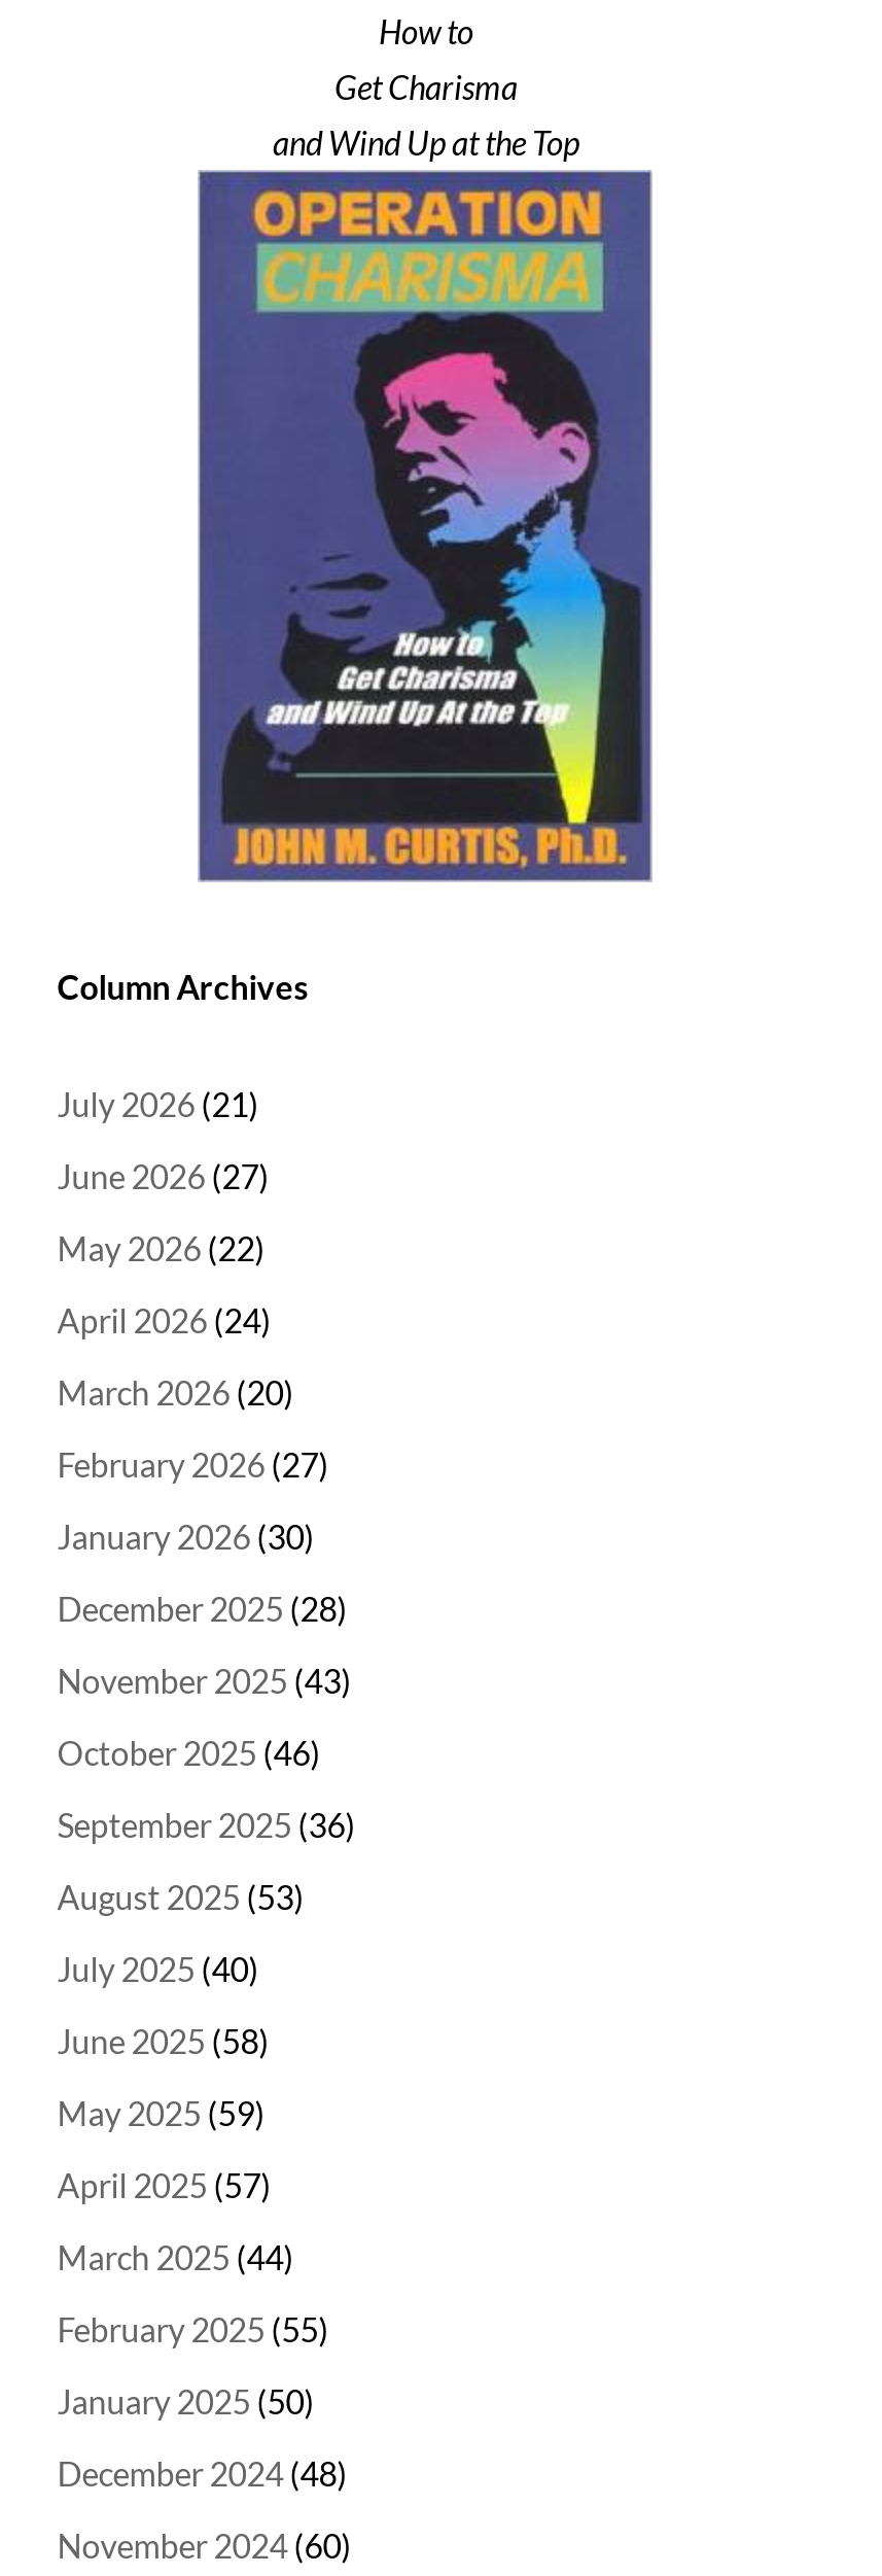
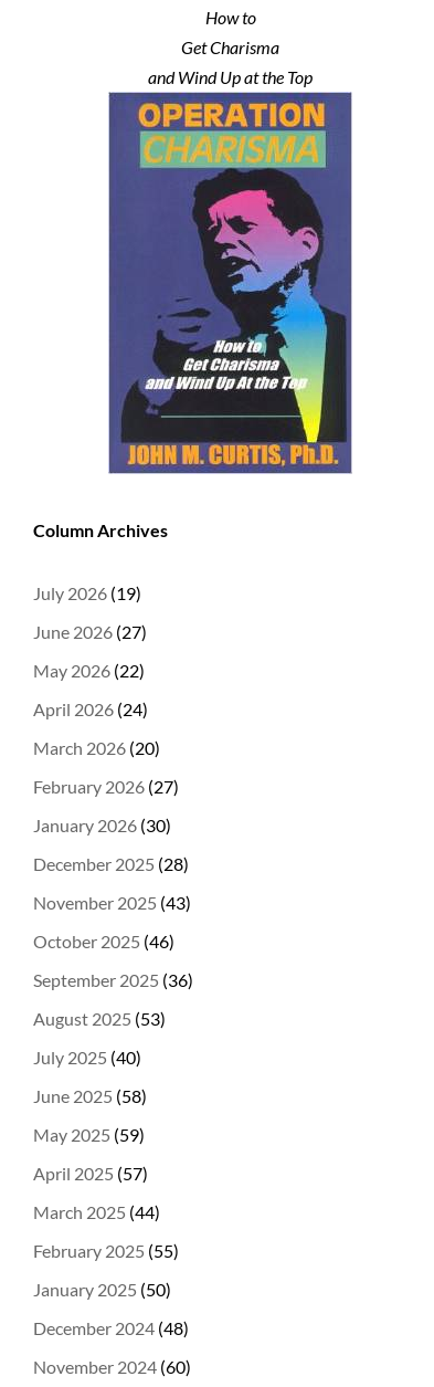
- July 2026 (21)
+ July 2026 (19)
